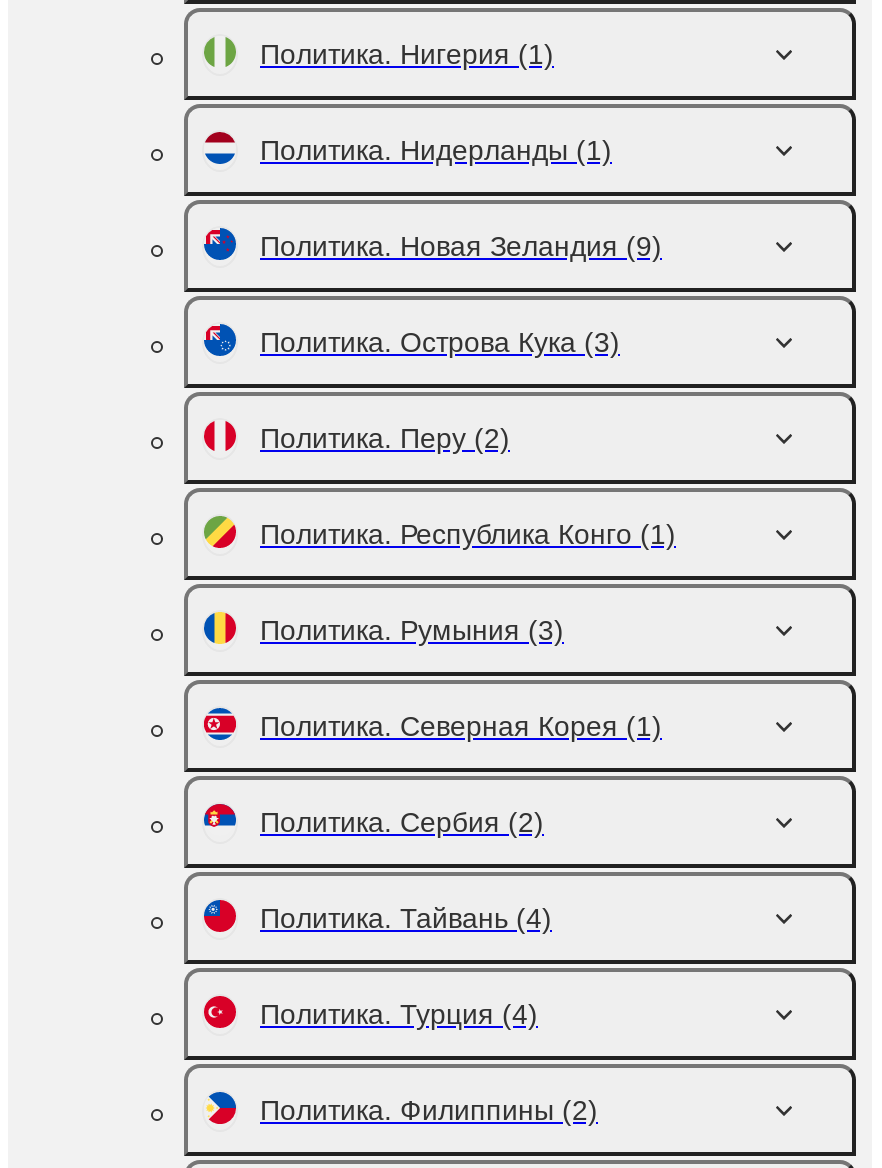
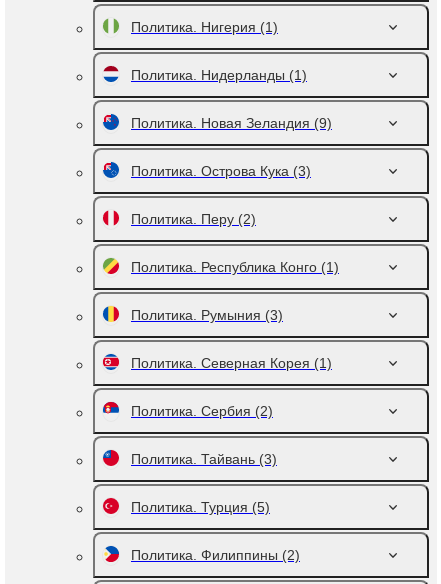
- Политика. Тайвань (4)
+ Политика. Тайвань (3)

- Политика. Турция (4)
+ Политика. Турция (5)
